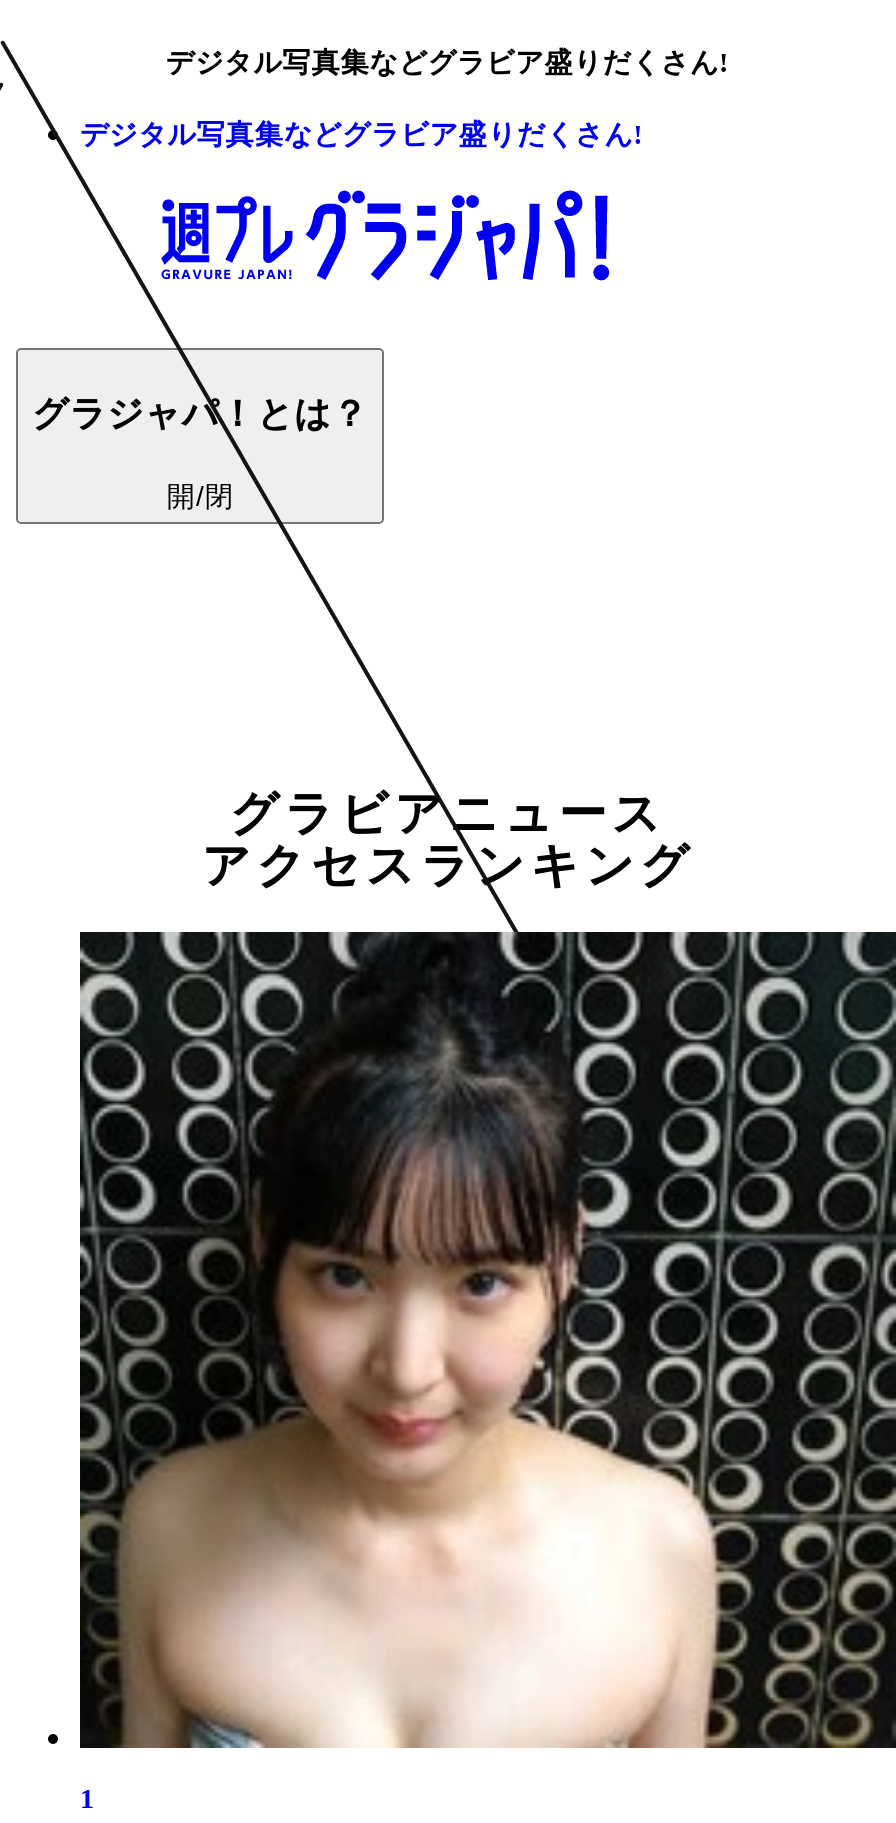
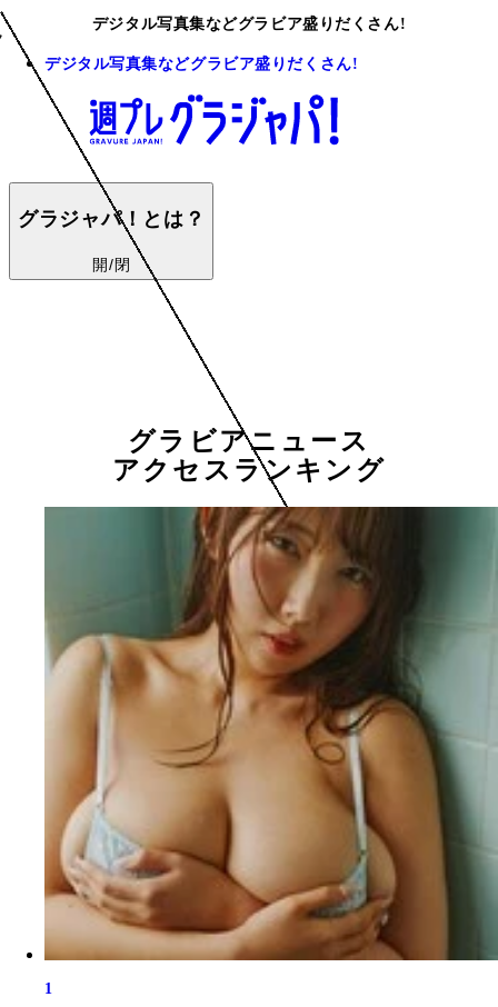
- [image]
+ [image]
